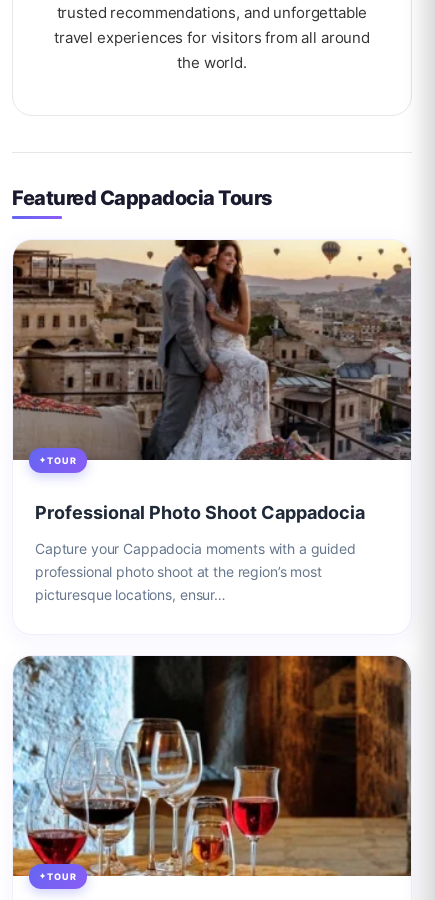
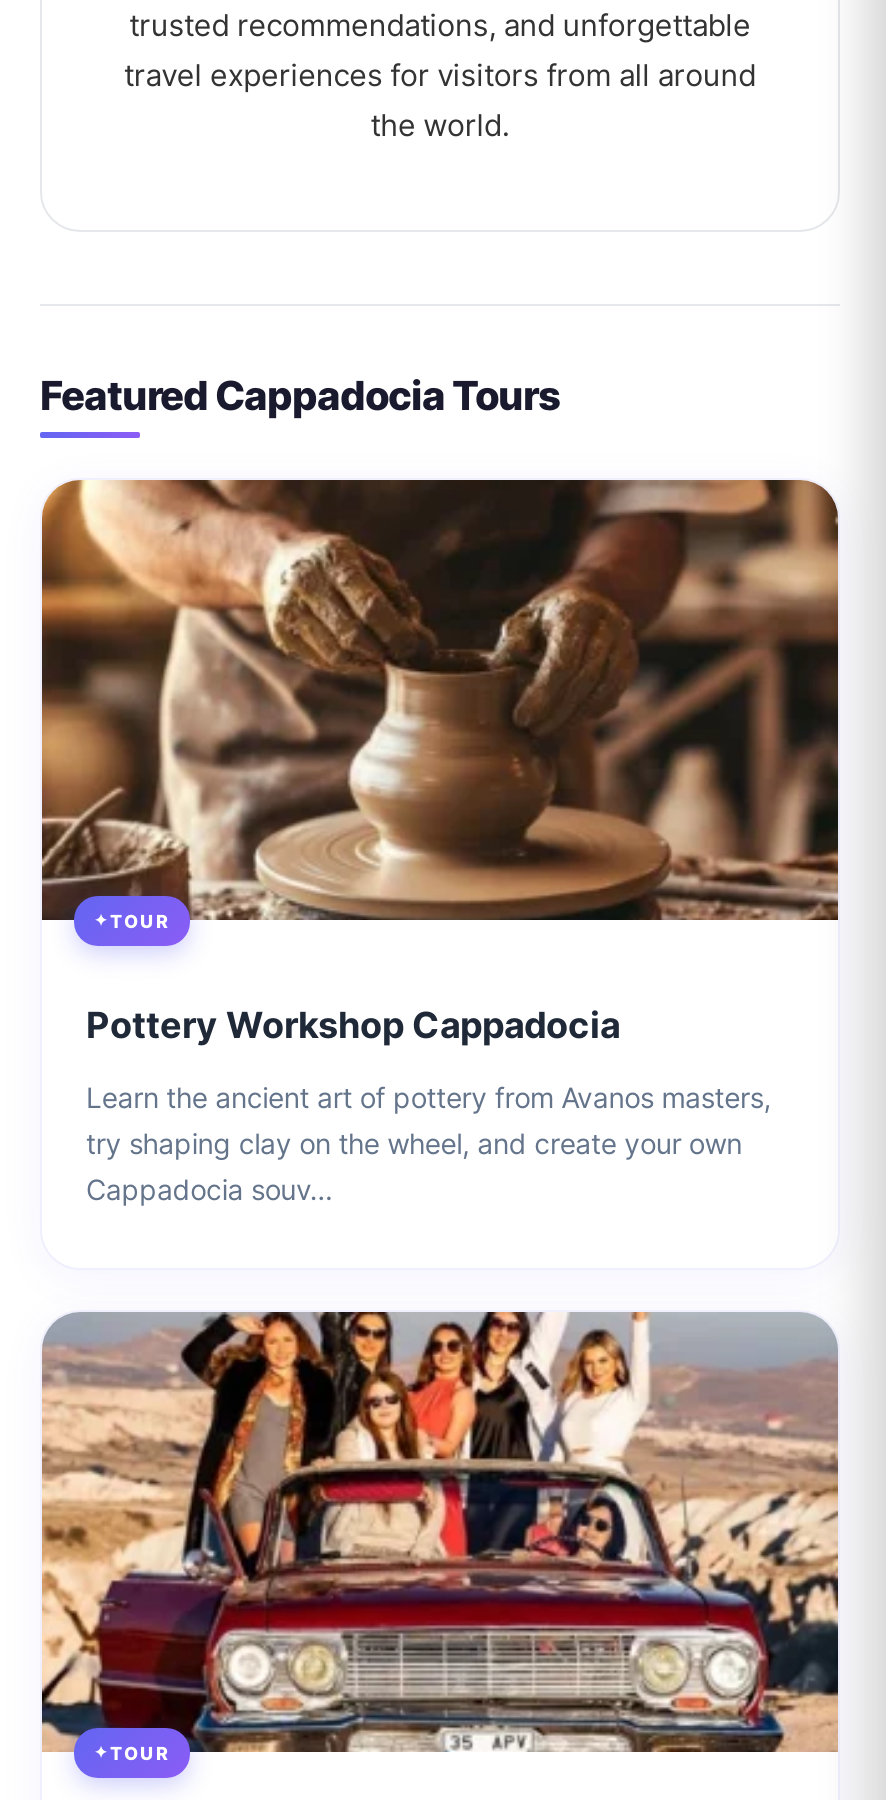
- [image]
+ [image]

- Professional Photo Shoot Cappadocia
+ Pottery Workshop Cappadocia

- Capture your Cappadocia moments with a guided
- professional photo shoot at the region’s most
- picturesque locations, ensur…
+ Learn the ancient art of pottery from Avanos masters,
+ try shaping clay on the wheel, and create your own
+ Cappadocia souv…

- [image]
+ [image]
